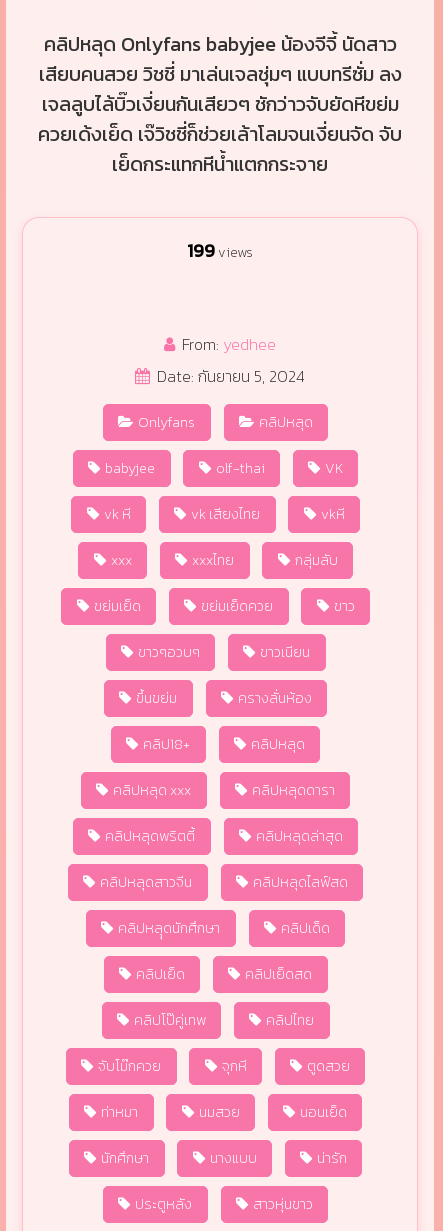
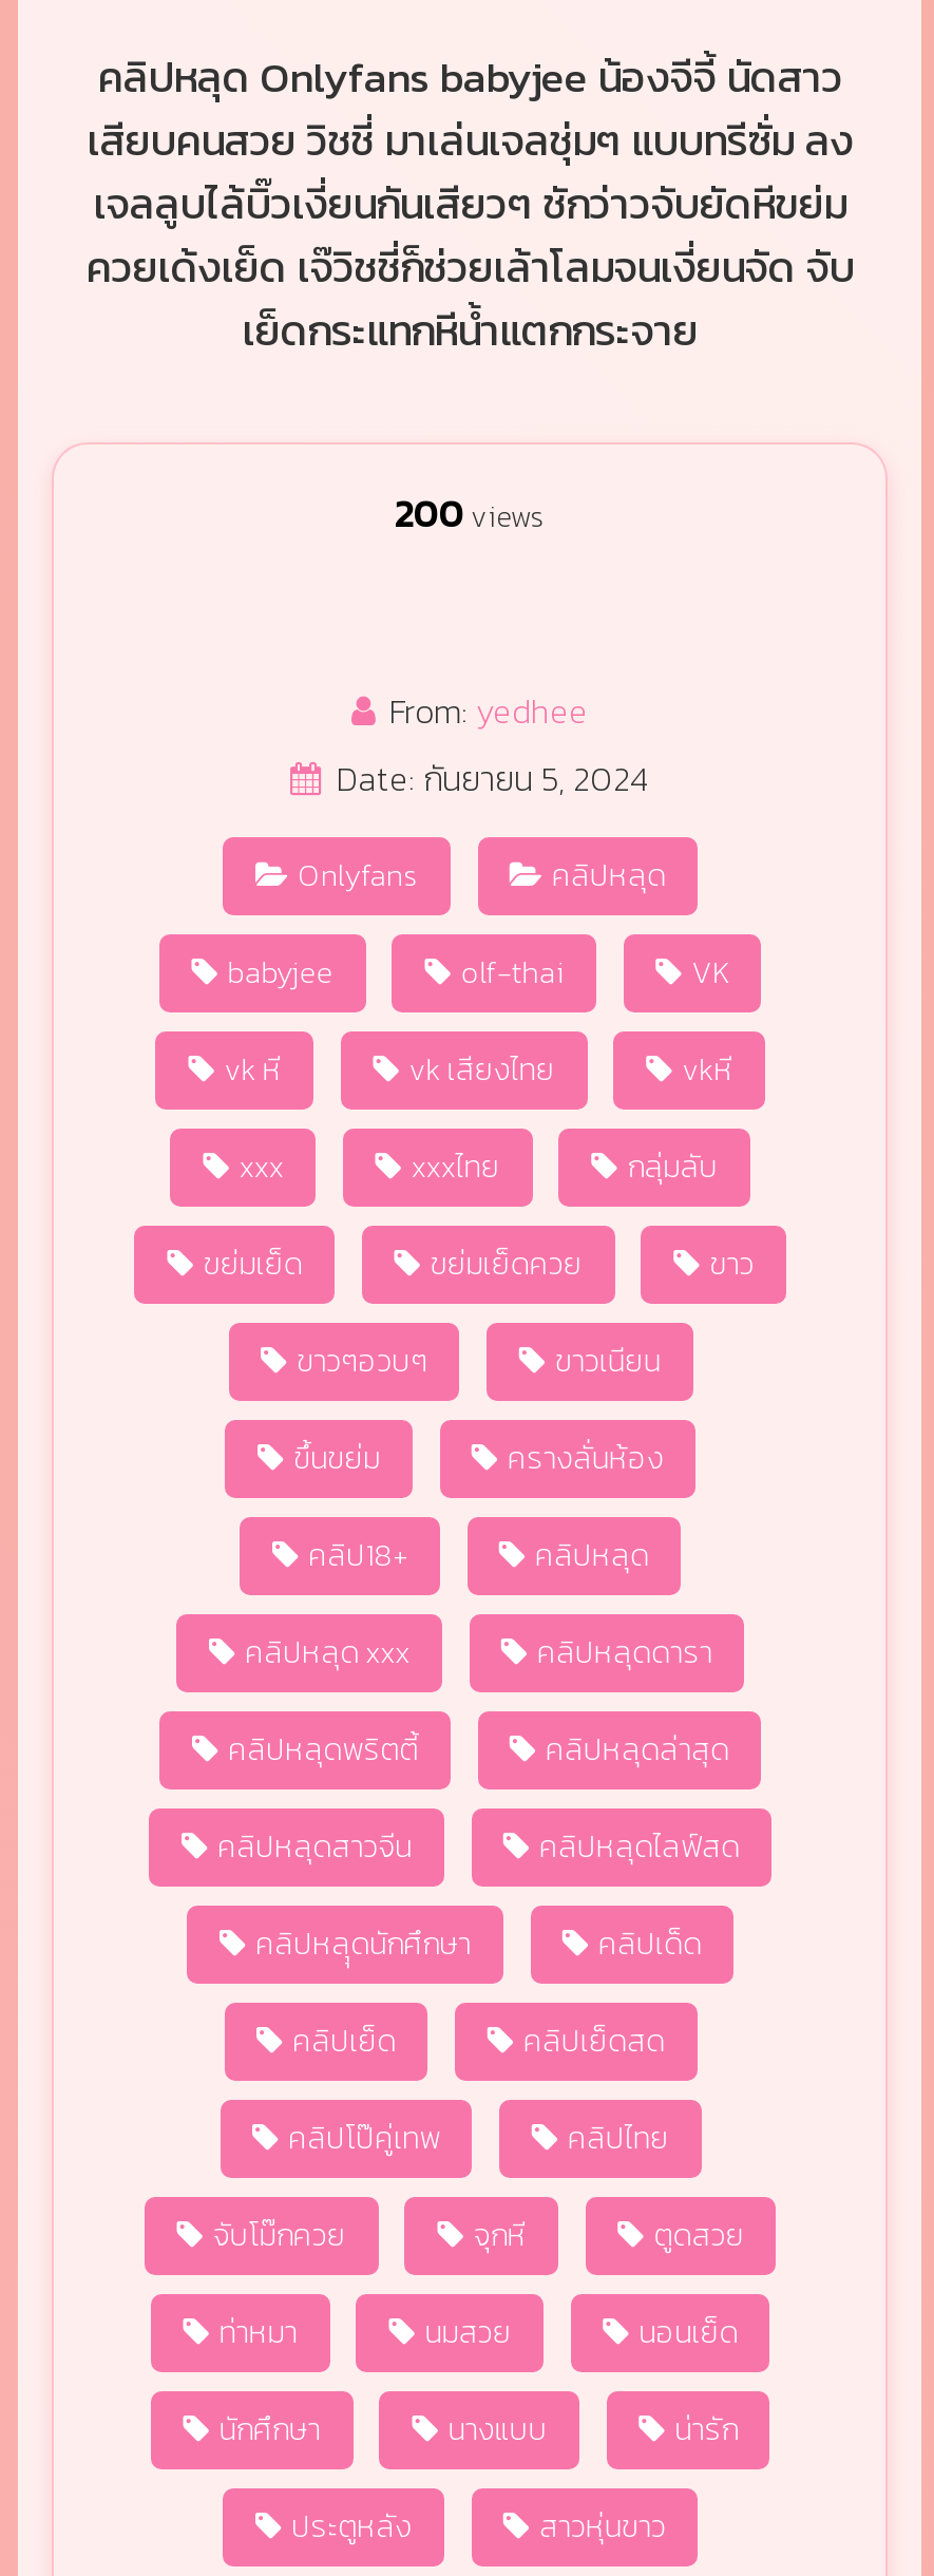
- 199 views
+ 200 views
